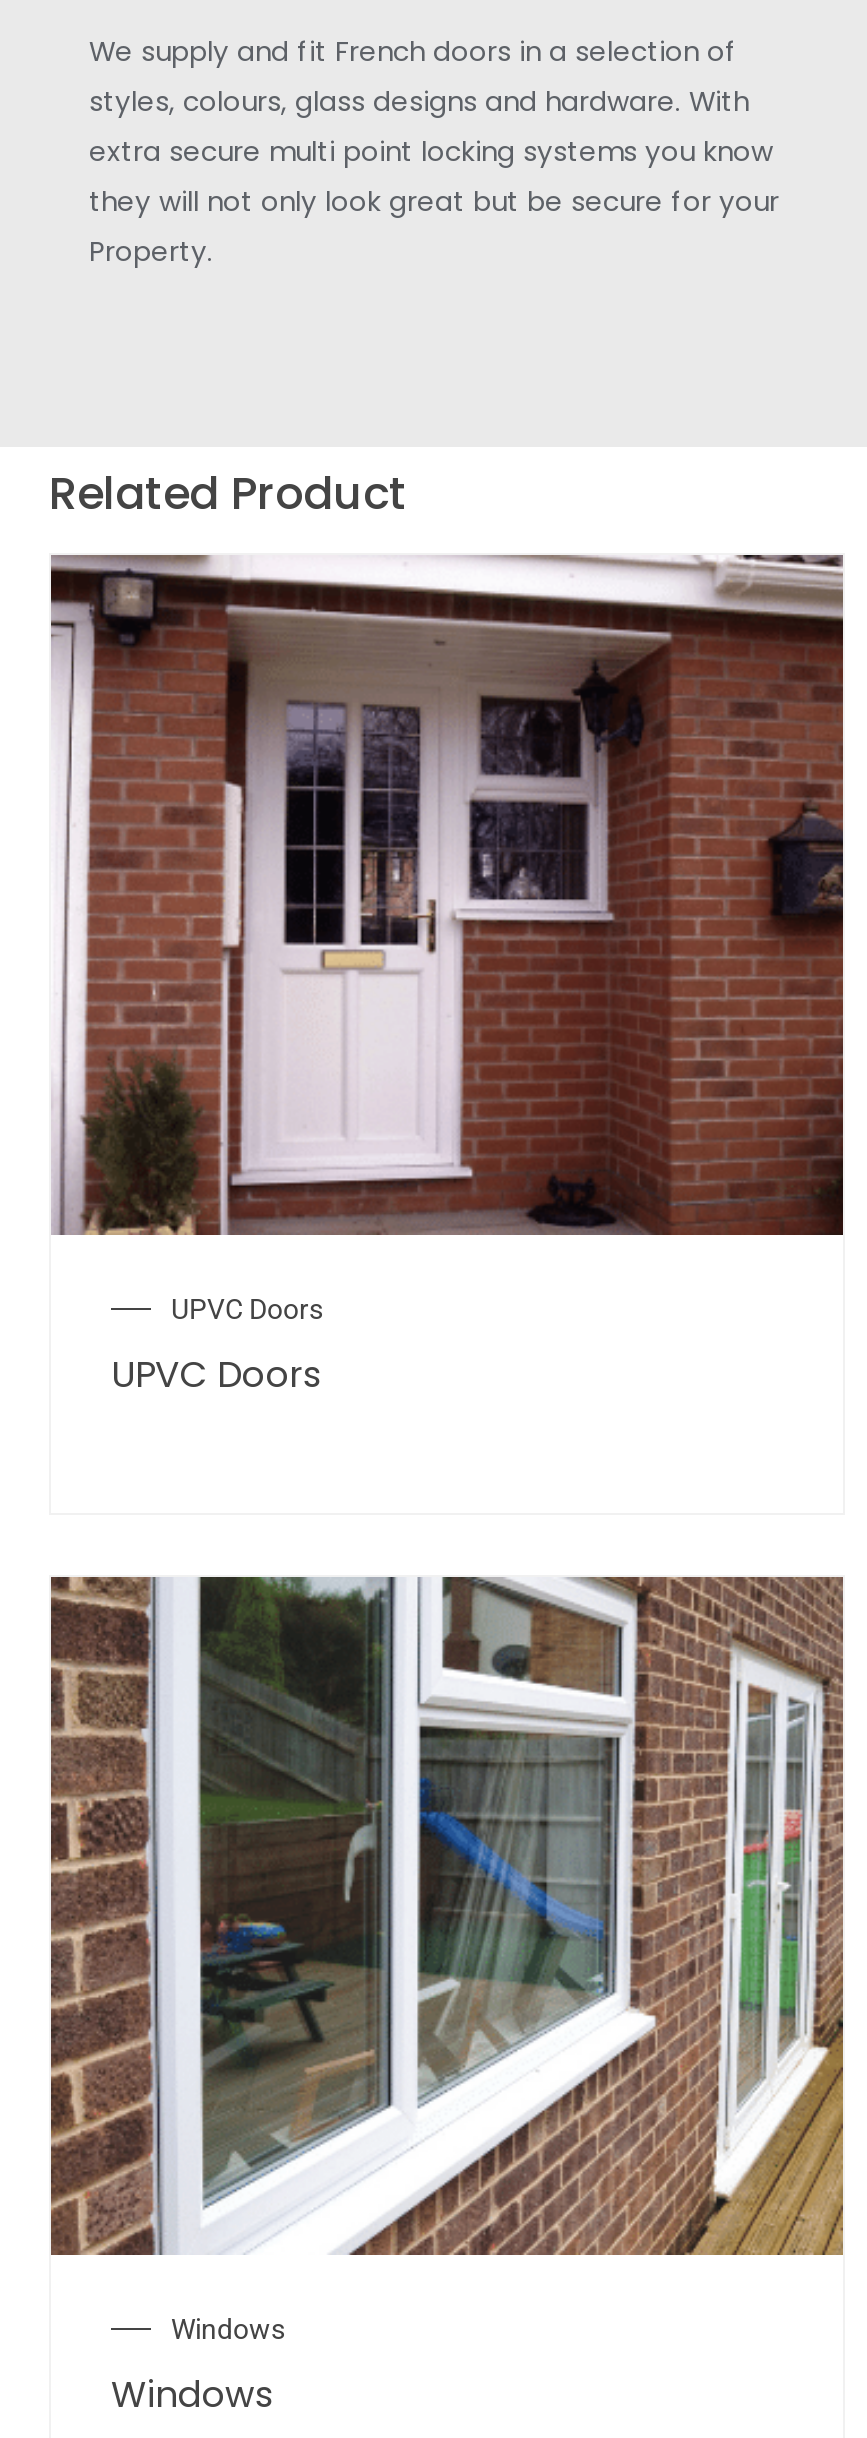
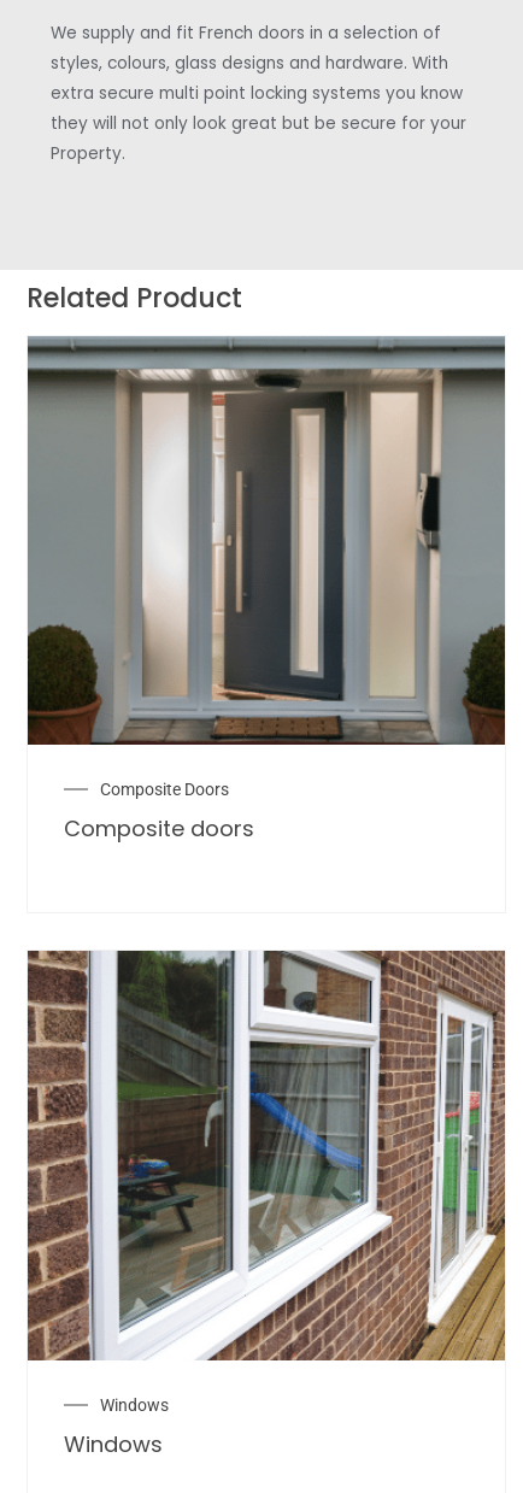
- [image]
- UPVC Doors
+ [image]
+ Composite Doors

- UPVC Doors
+ Composite doors
